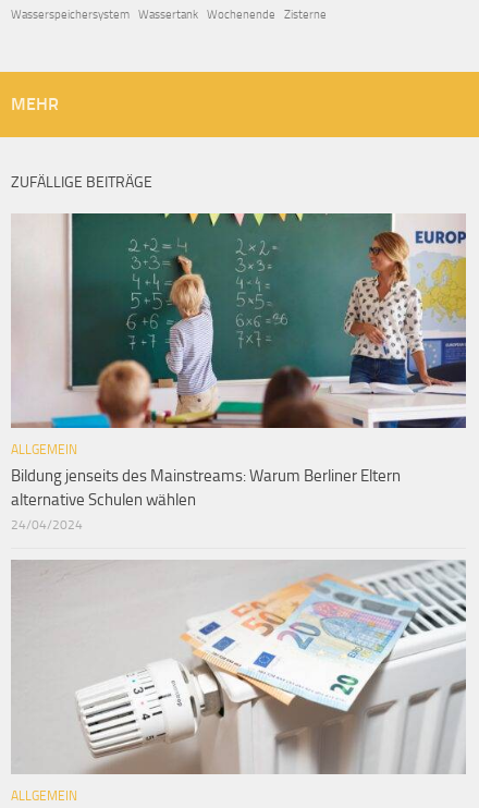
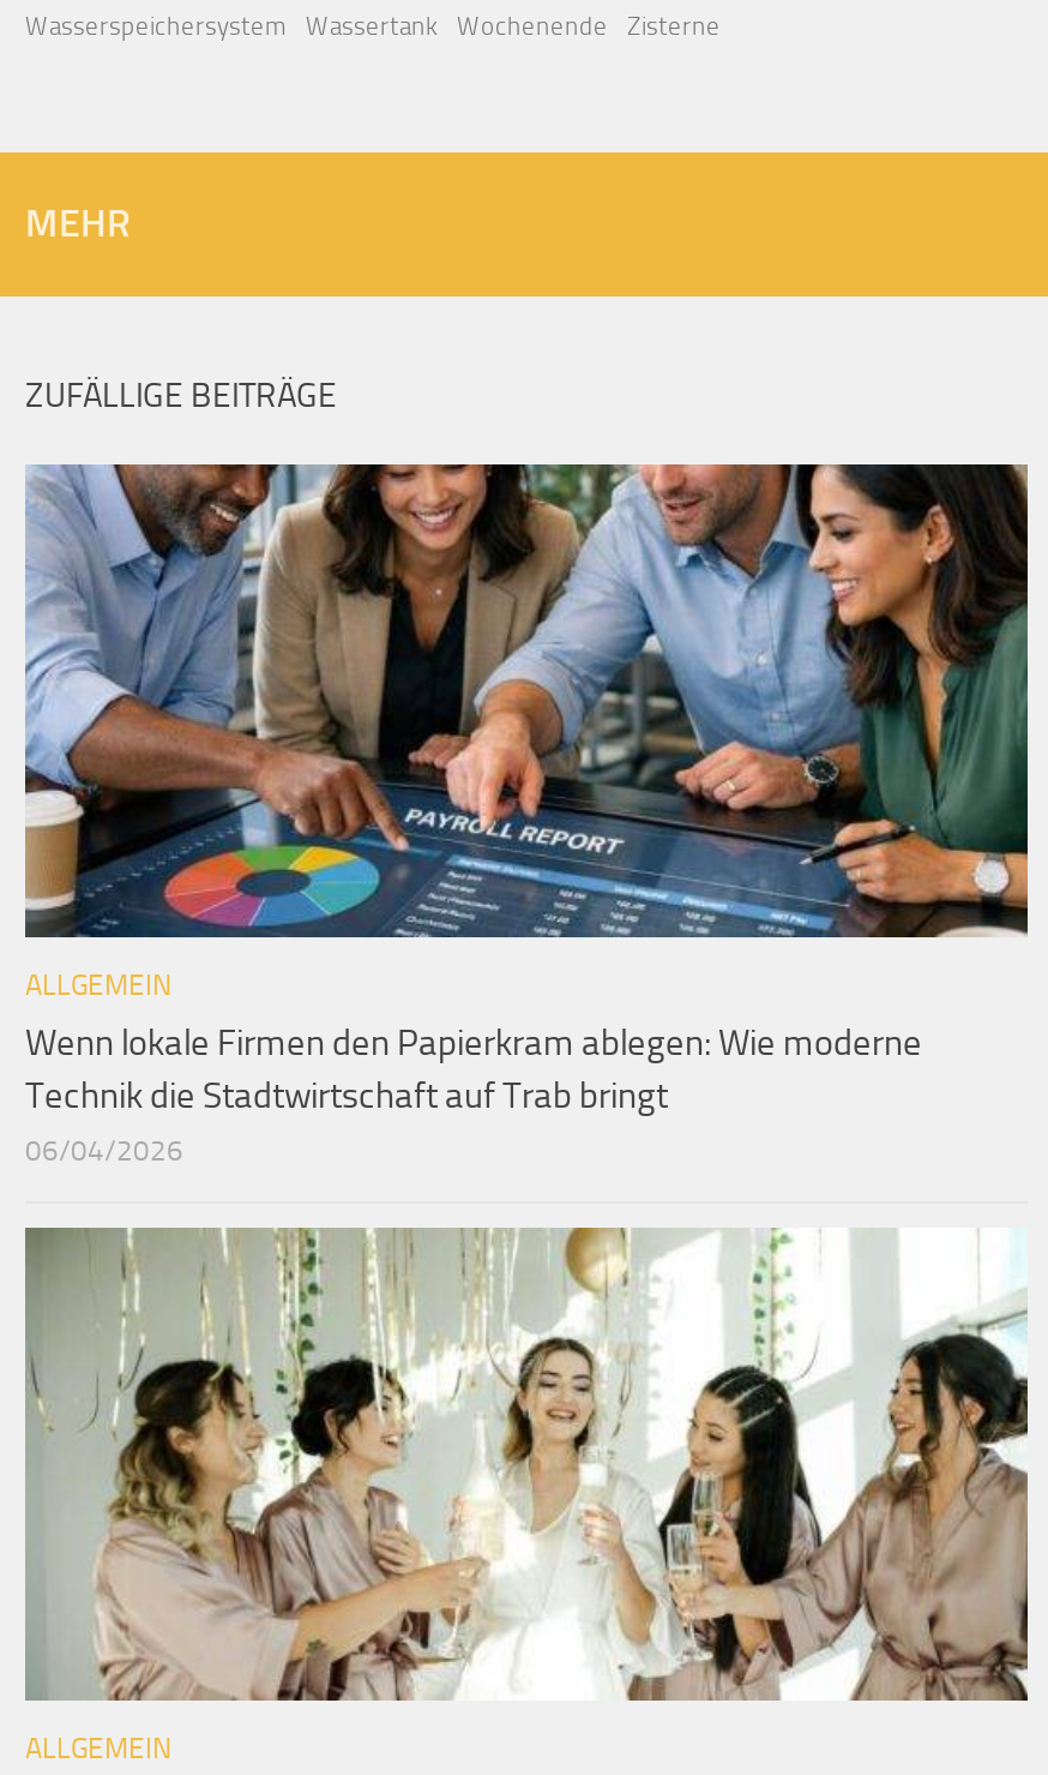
- [image]
- Bildung jenseits des Mainstreams: Warum Berliner Eltern
- alternative Schulen wählen
- 24/04/2024
+ [image]
+ Wenn lokale Firmen den Papierkram ablegen: Wie moderne
+ Technik die Stadtwirtschaft auf Trab bringt
+ 06/04/2026

- [image]
+ [image]
